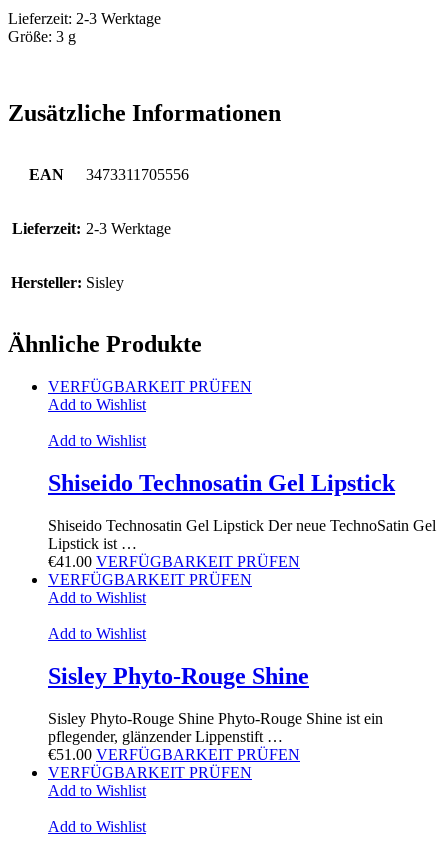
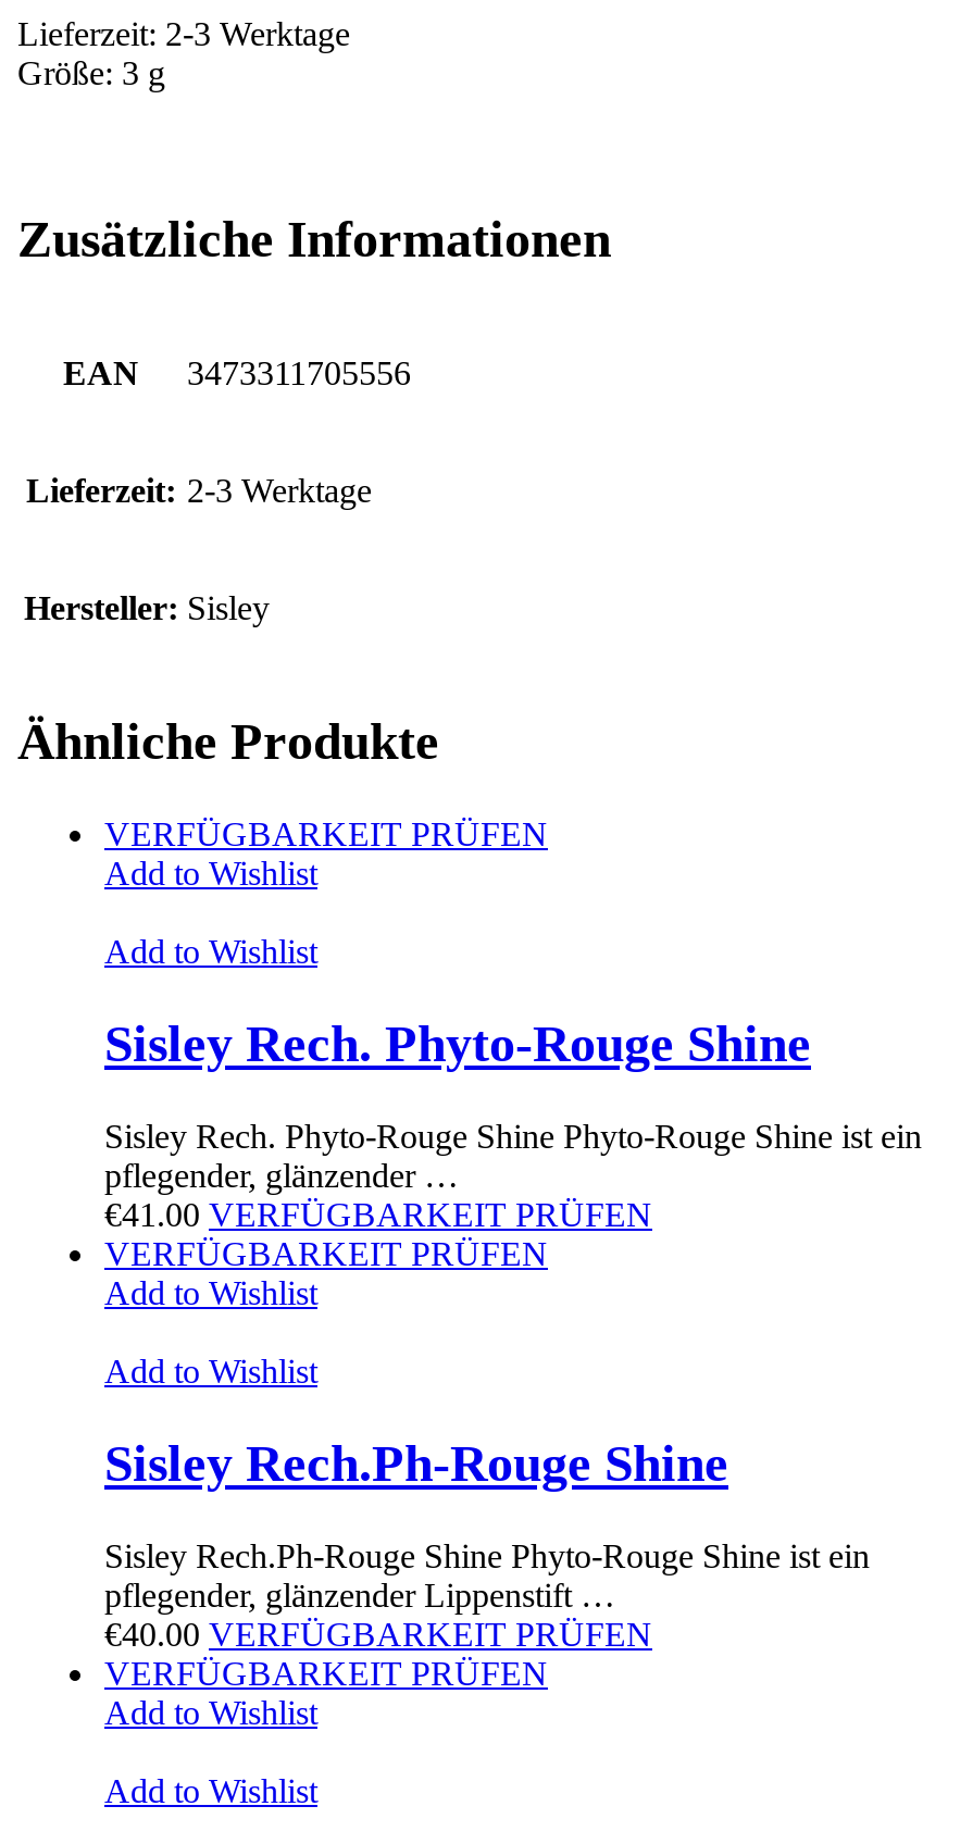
- Shiseido Technosatin Gel Lipstick
+ Sisley Rech. Phyto-Rouge Shine

- Shiseido Technosatin Gel Lipstick Der neue TechnoSatin Gel
- Lipstick ist …
+ Sisley Rech. Phyto-Rouge Shine Phyto-Rouge Shine ist ein
+ pflegender, glänzender …

- Sisley Phyto-Rouge Shine
+ Sisley Rech.Ph-Rouge Shine

- Sisley Phyto-Rouge Shine Phyto-Rouge Shine ist ein
+ Sisley Rech.Ph-Rouge Shine Phyto-Rouge Shine ist ein

- €51.00 VERFÜGBARKEIT PRÜFEN
+ €40.00 VERFÜGBARKEIT PRÜFEN
